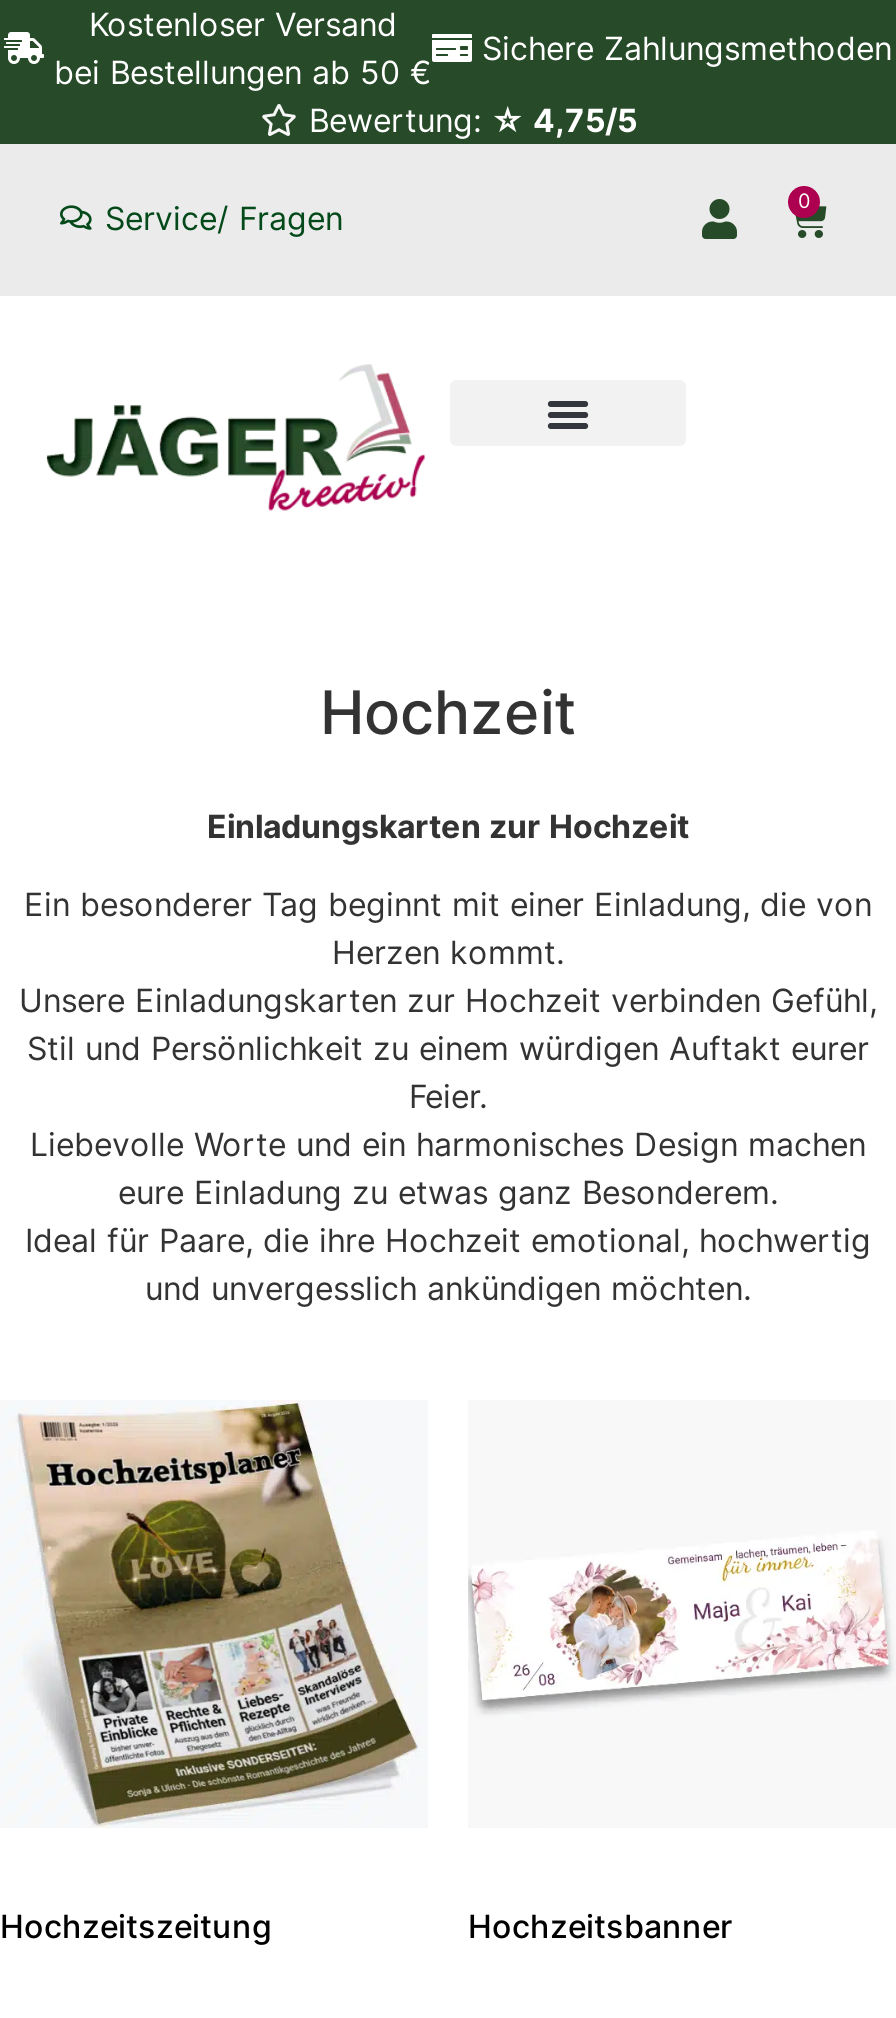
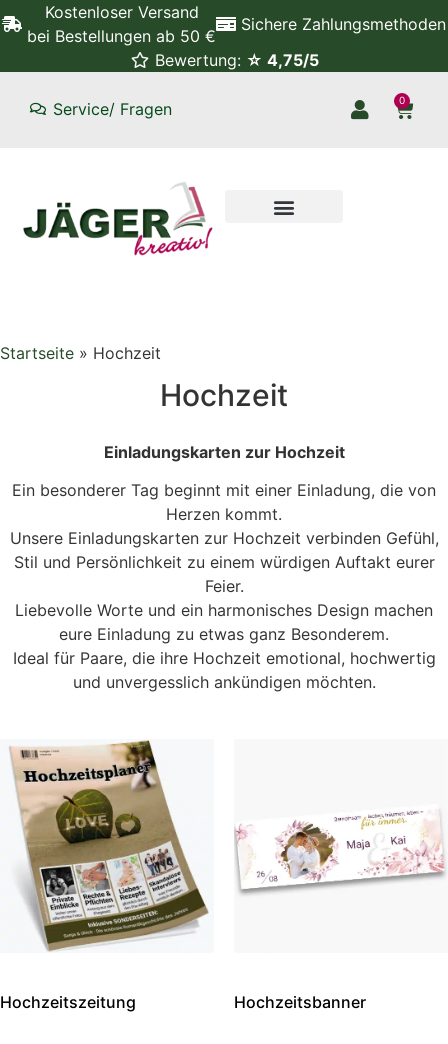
+ Startseite» Hochzeit
